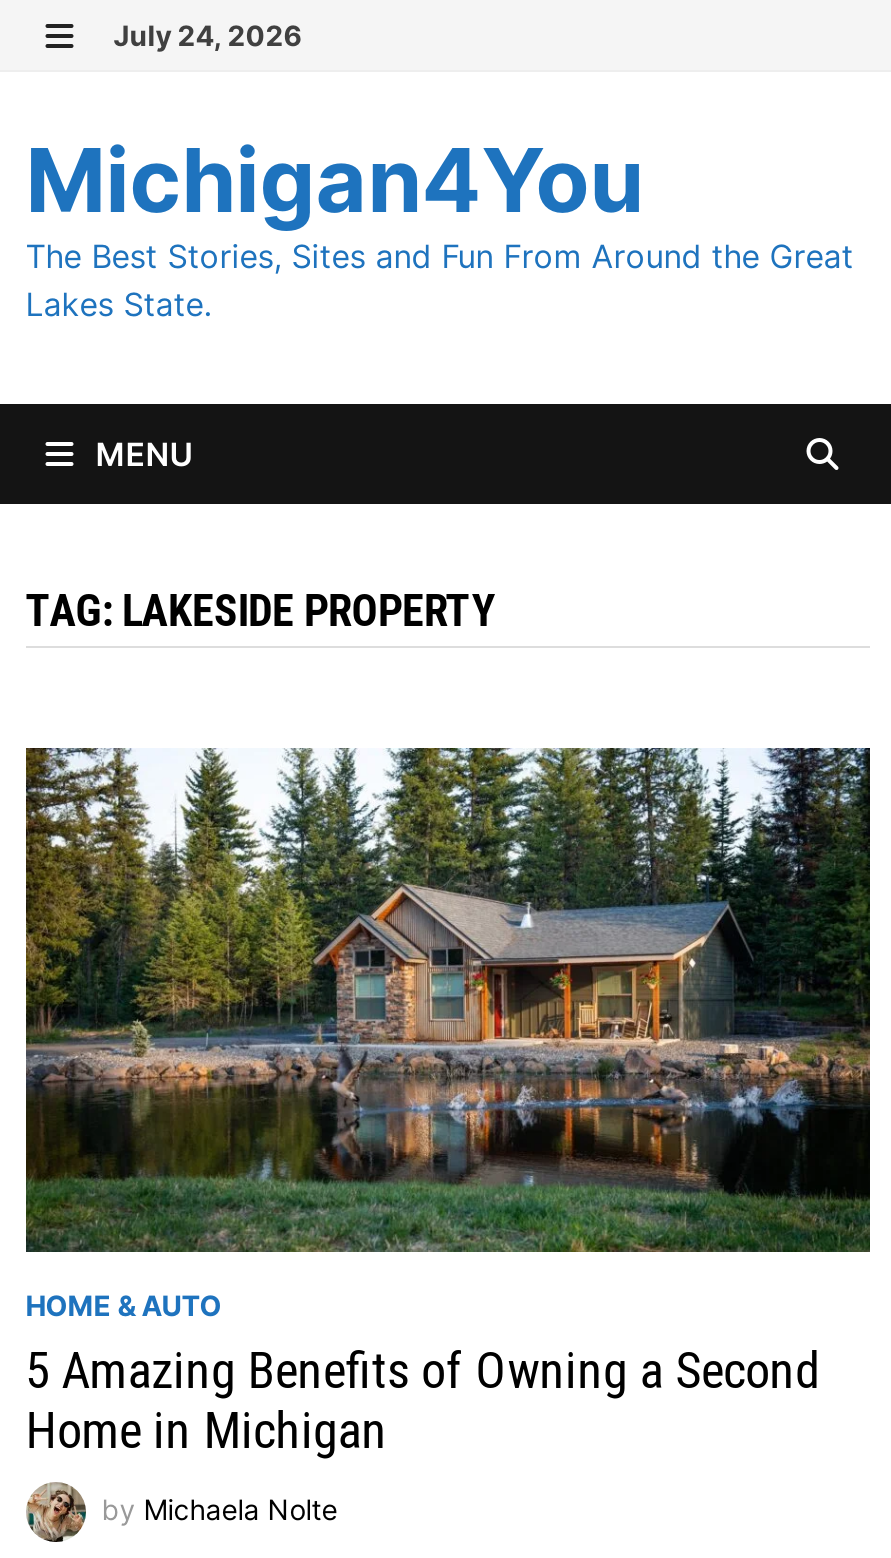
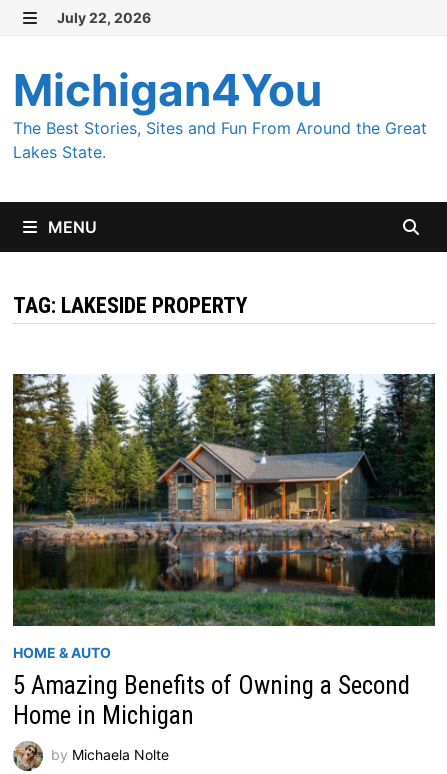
- July 24, 2026
+ July 22, 2026
